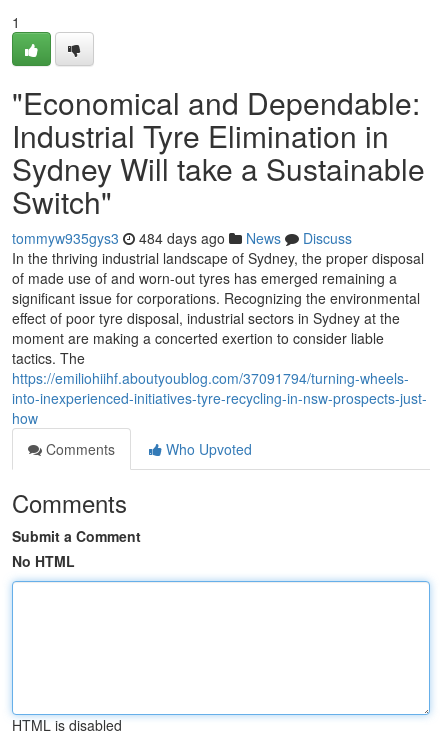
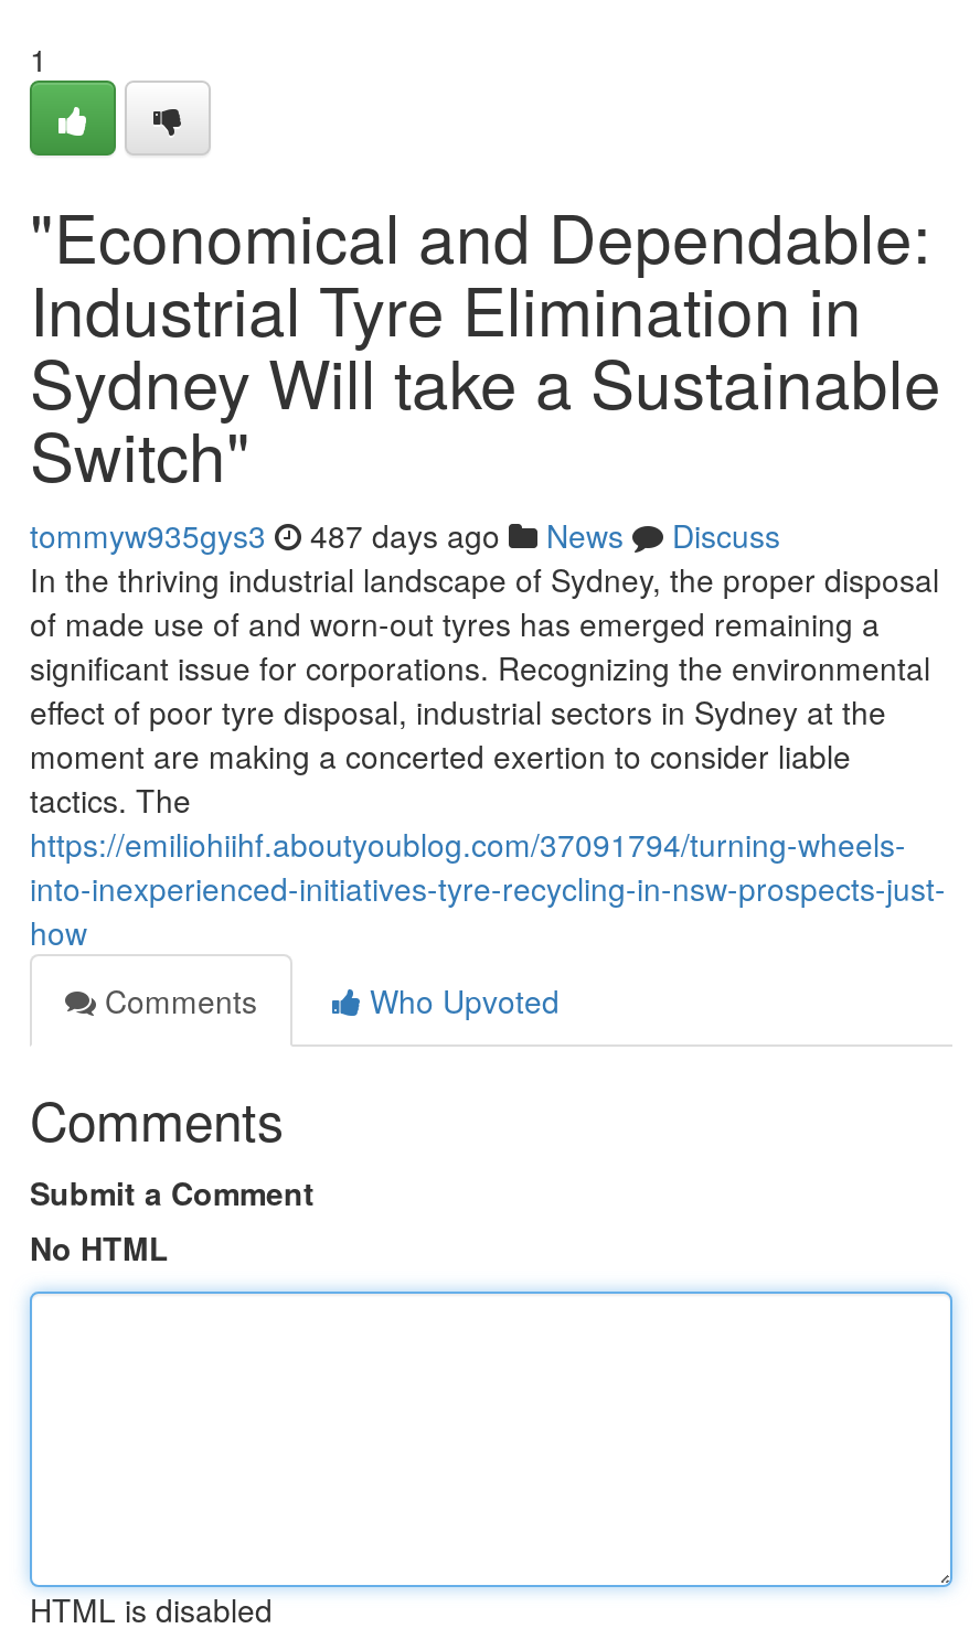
- tommyw935gys3 484 days ago News Discuss
+ tommyw935gys3 487 days ago News Discuss
